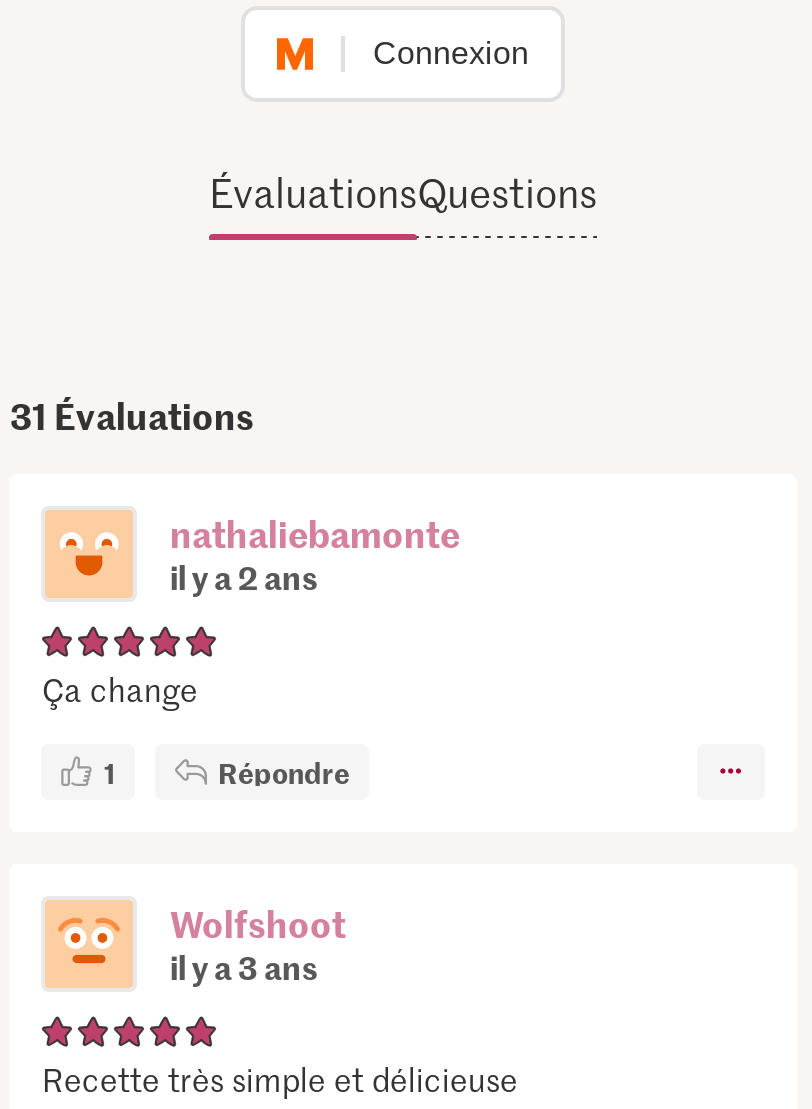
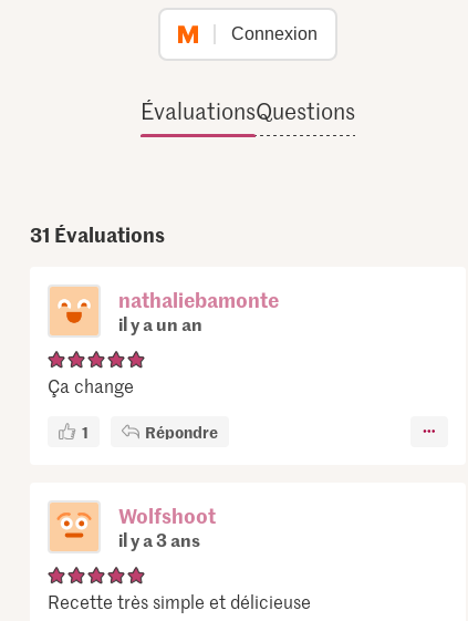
- il y a 2 ans
+ il y a un an
